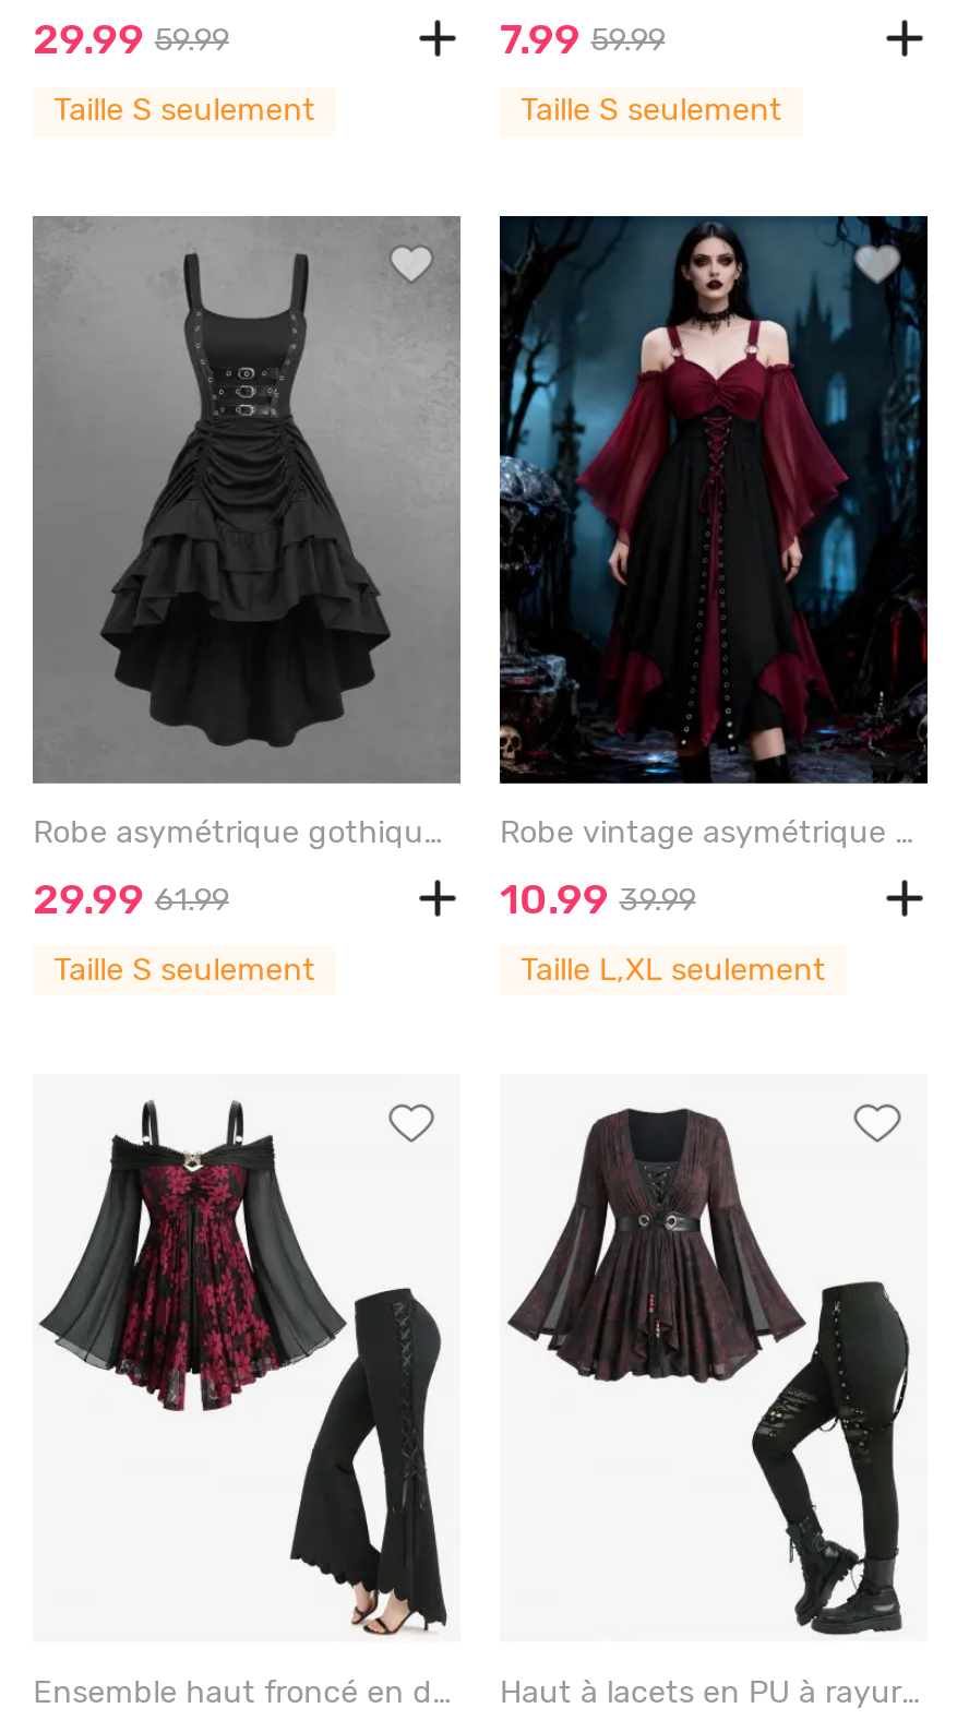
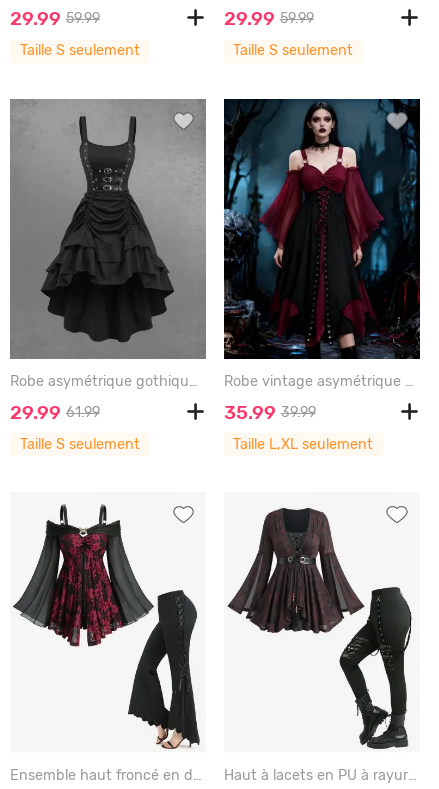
- 7.99 59.99
+ 29.99 59.99

- 10.99 39.99
+ 35.99 39.99
